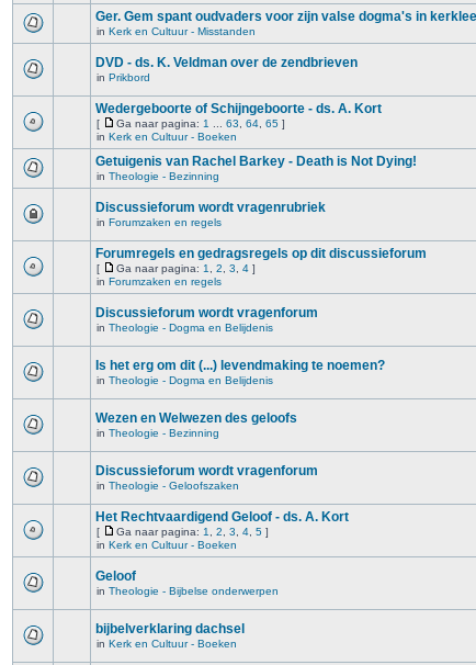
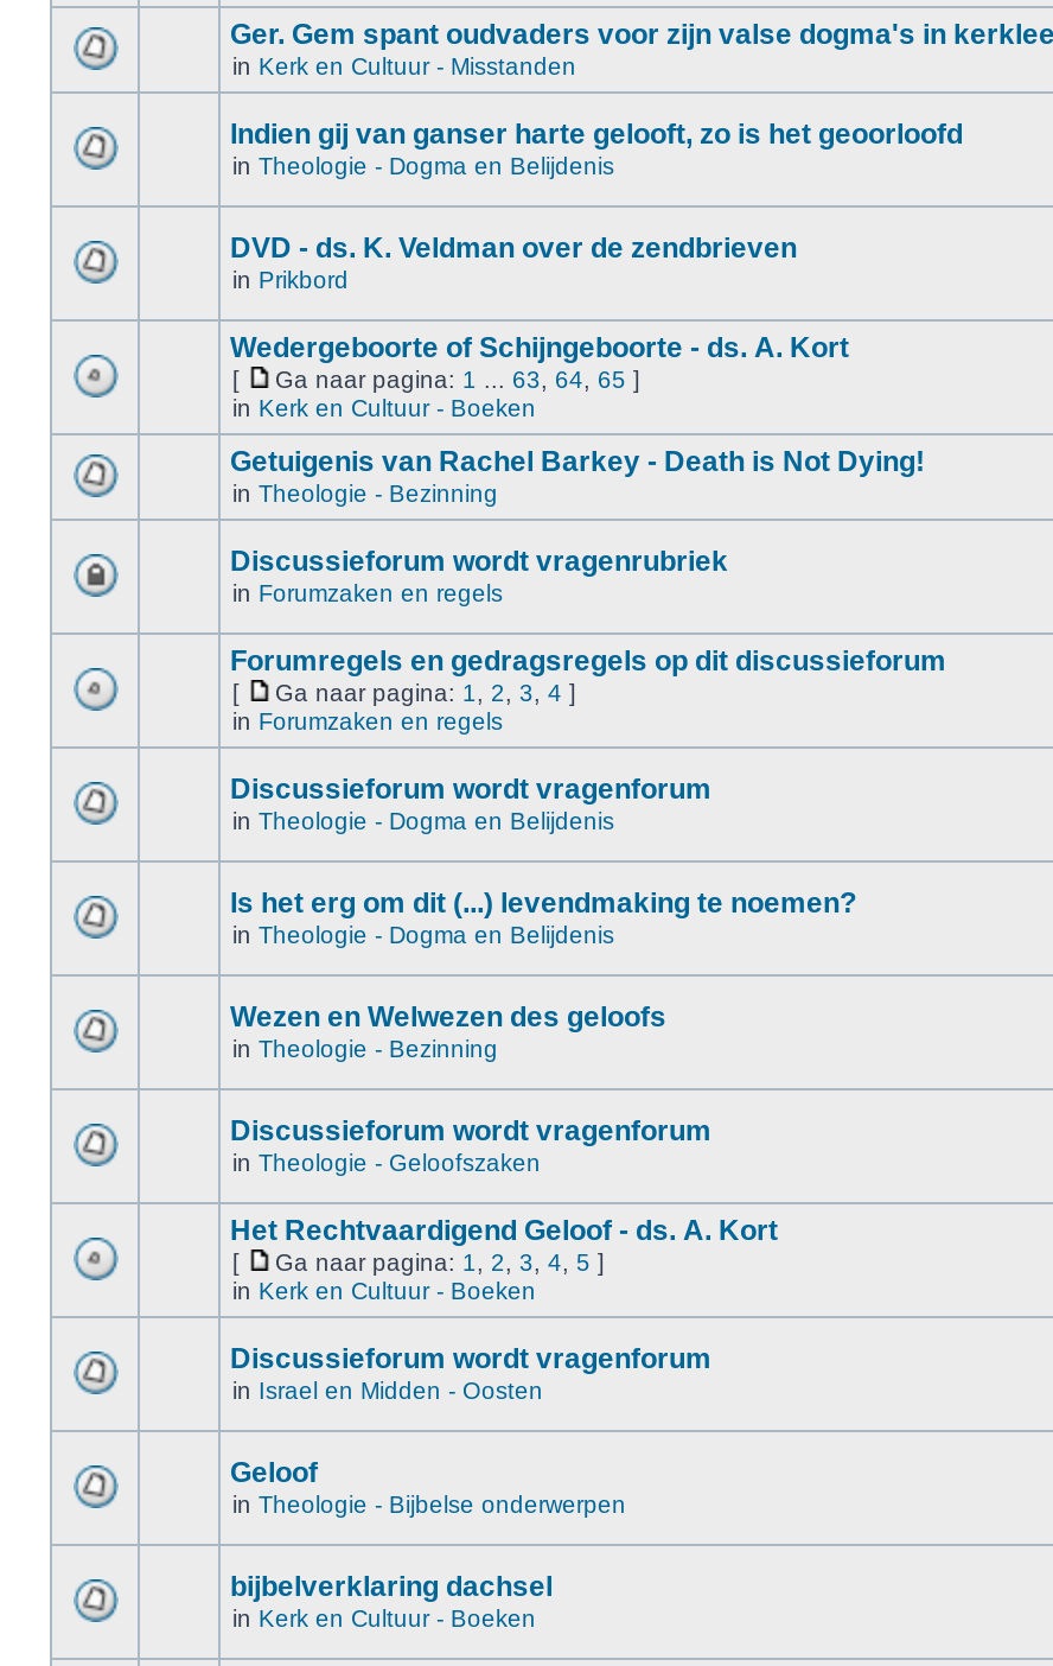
+ Indien gij van ganser harte gelooft, zo is het geoorloofd
+ in Theologie - Dogma en Belijdenis

+ Discussieforum wordt vragenforum
+ in Israel en Midden - Oosten
